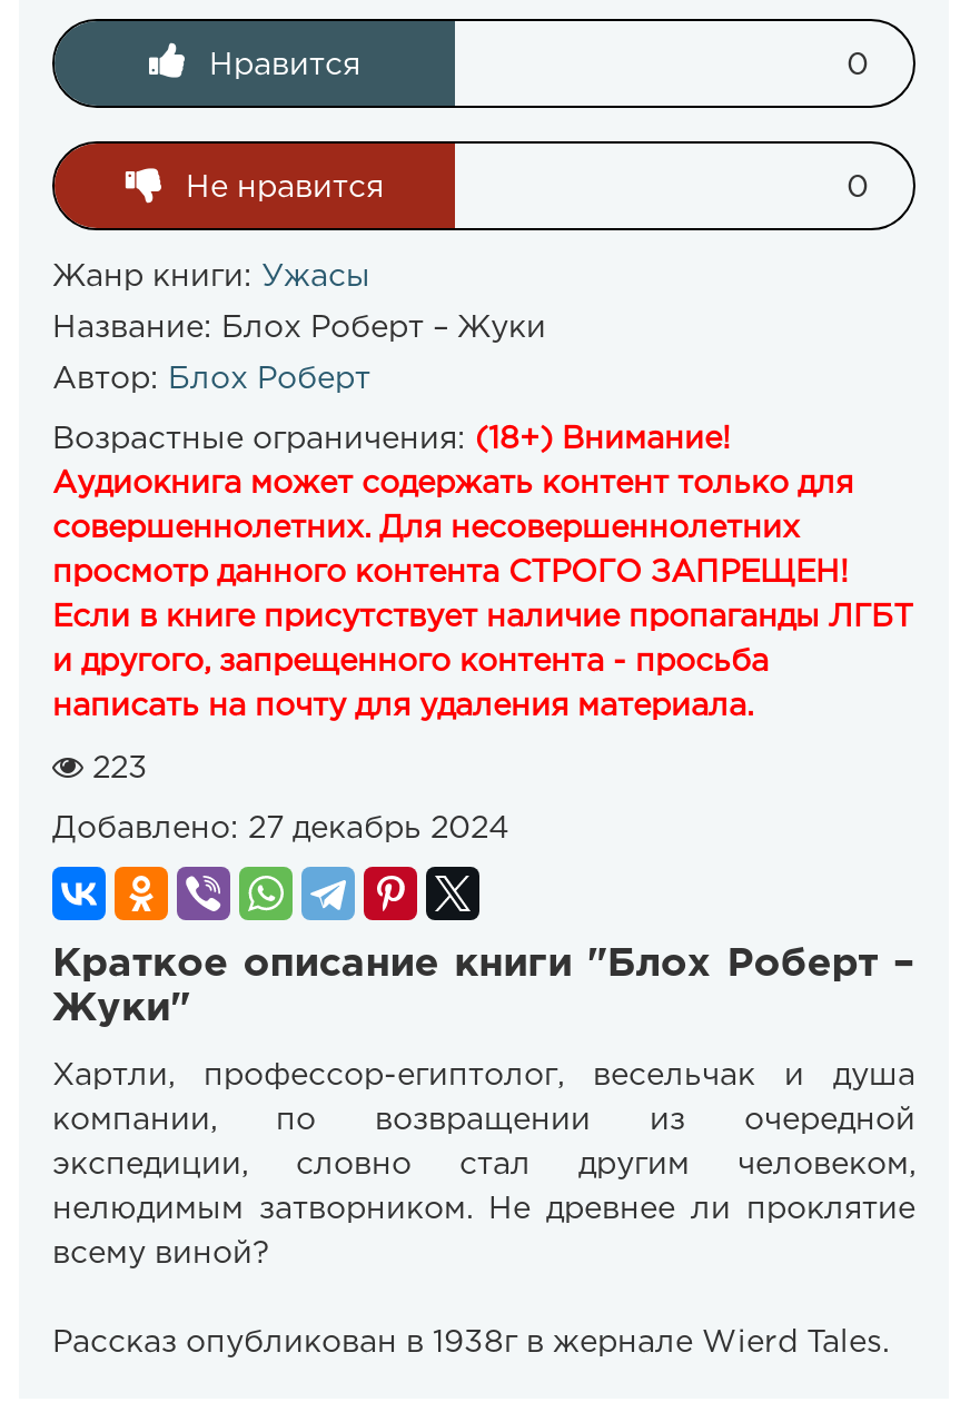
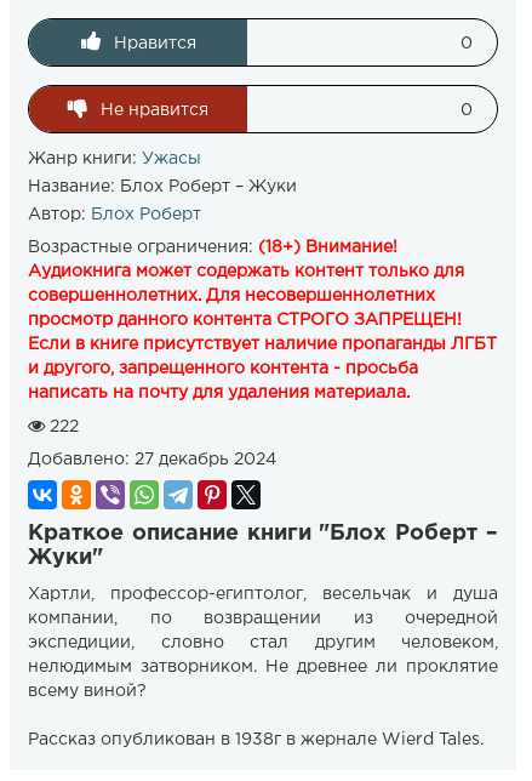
- 223
+ 222
